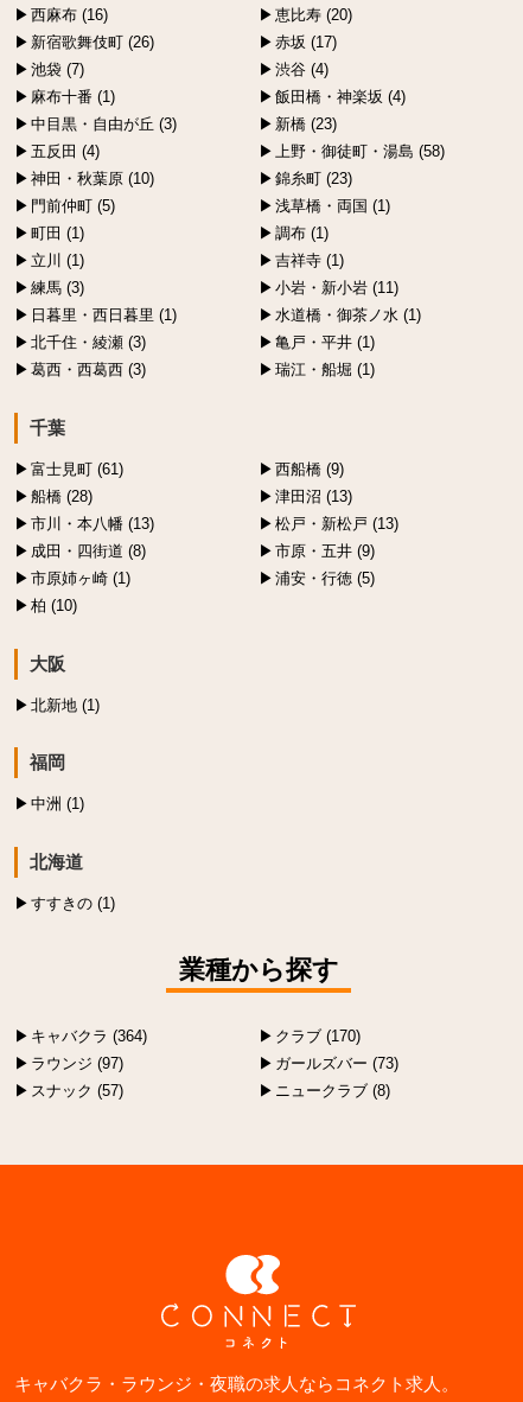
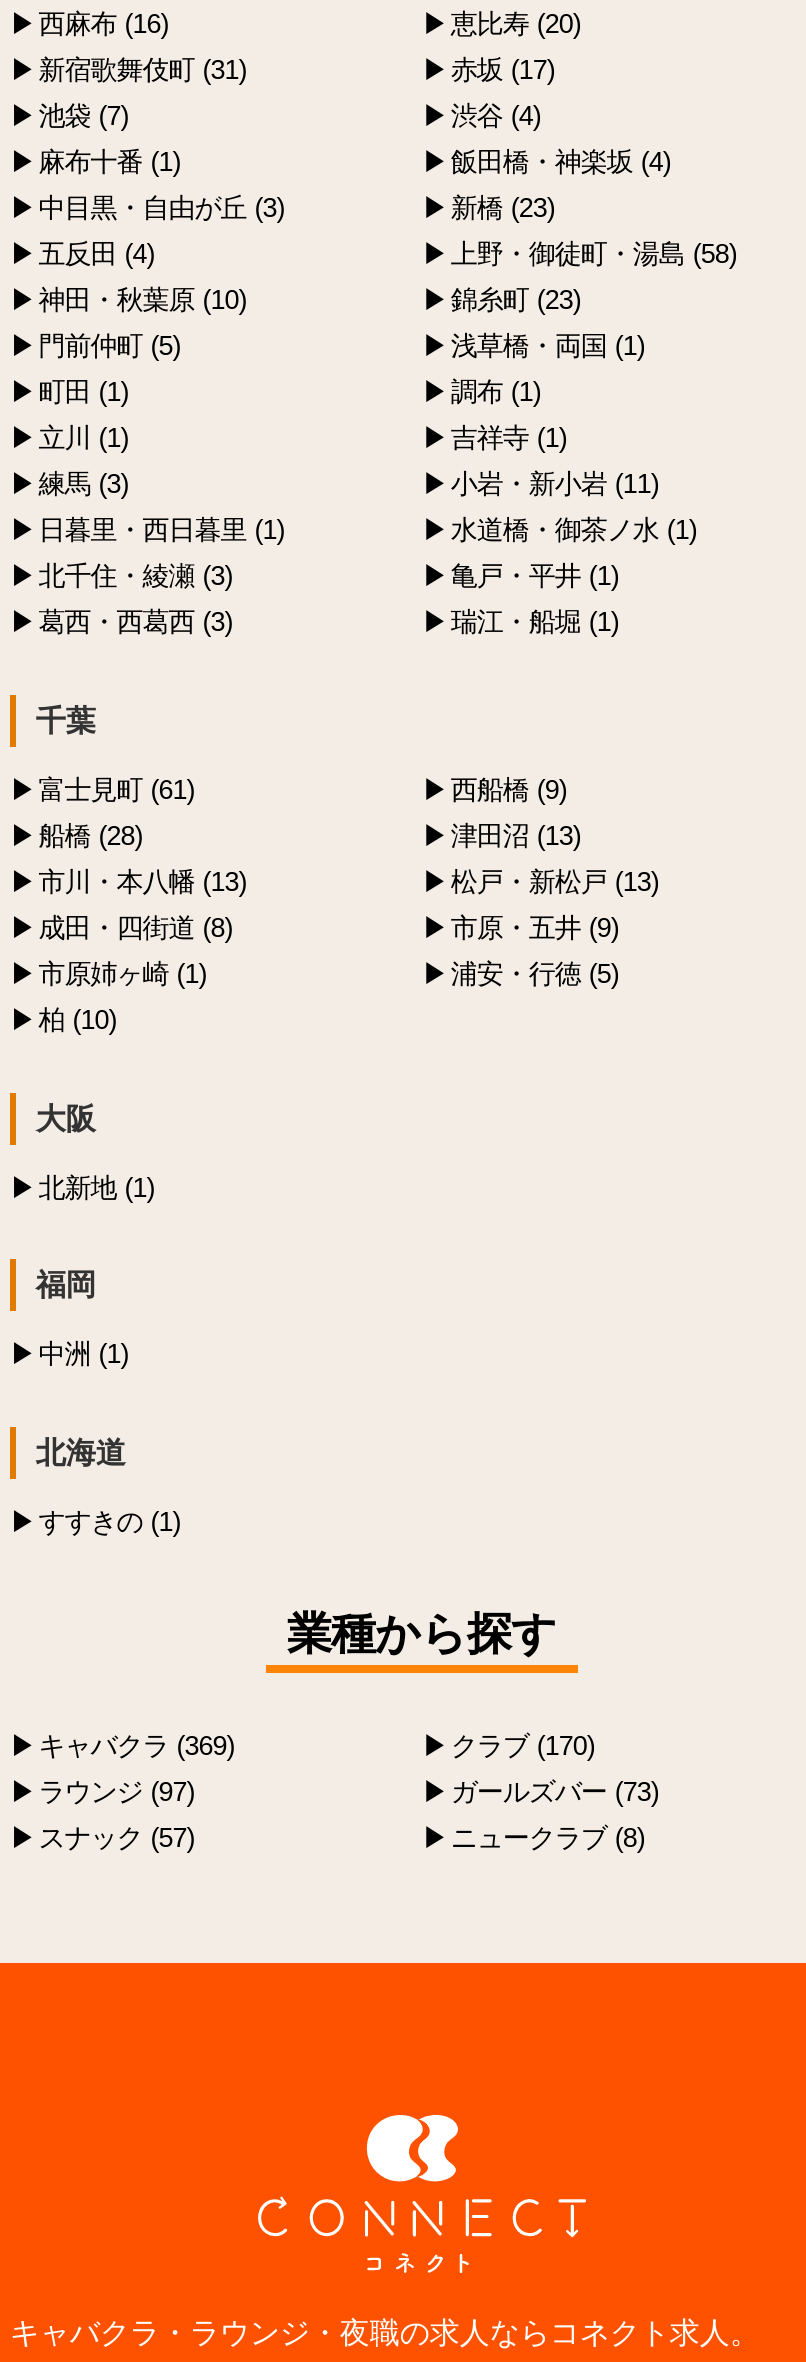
- 新宿歌舞伎町 (26)
+ 新宿歌舞伎町 (31)

- キャバクラ (364)
+ キャバクラ (369)
